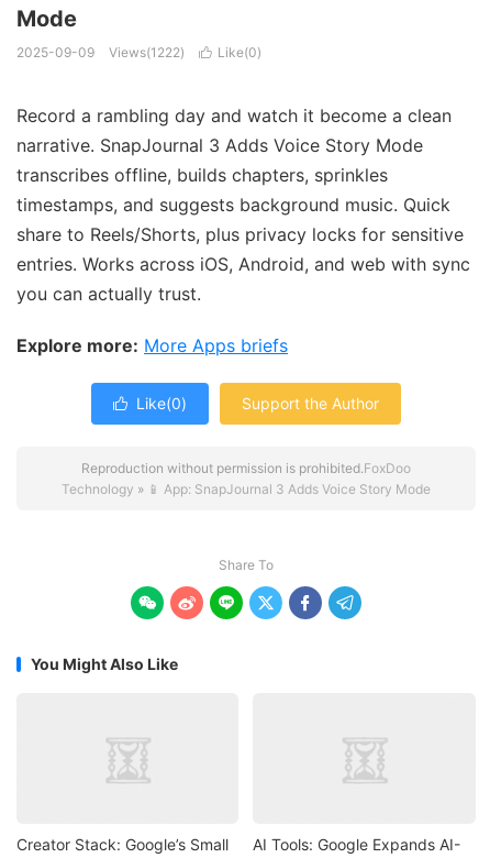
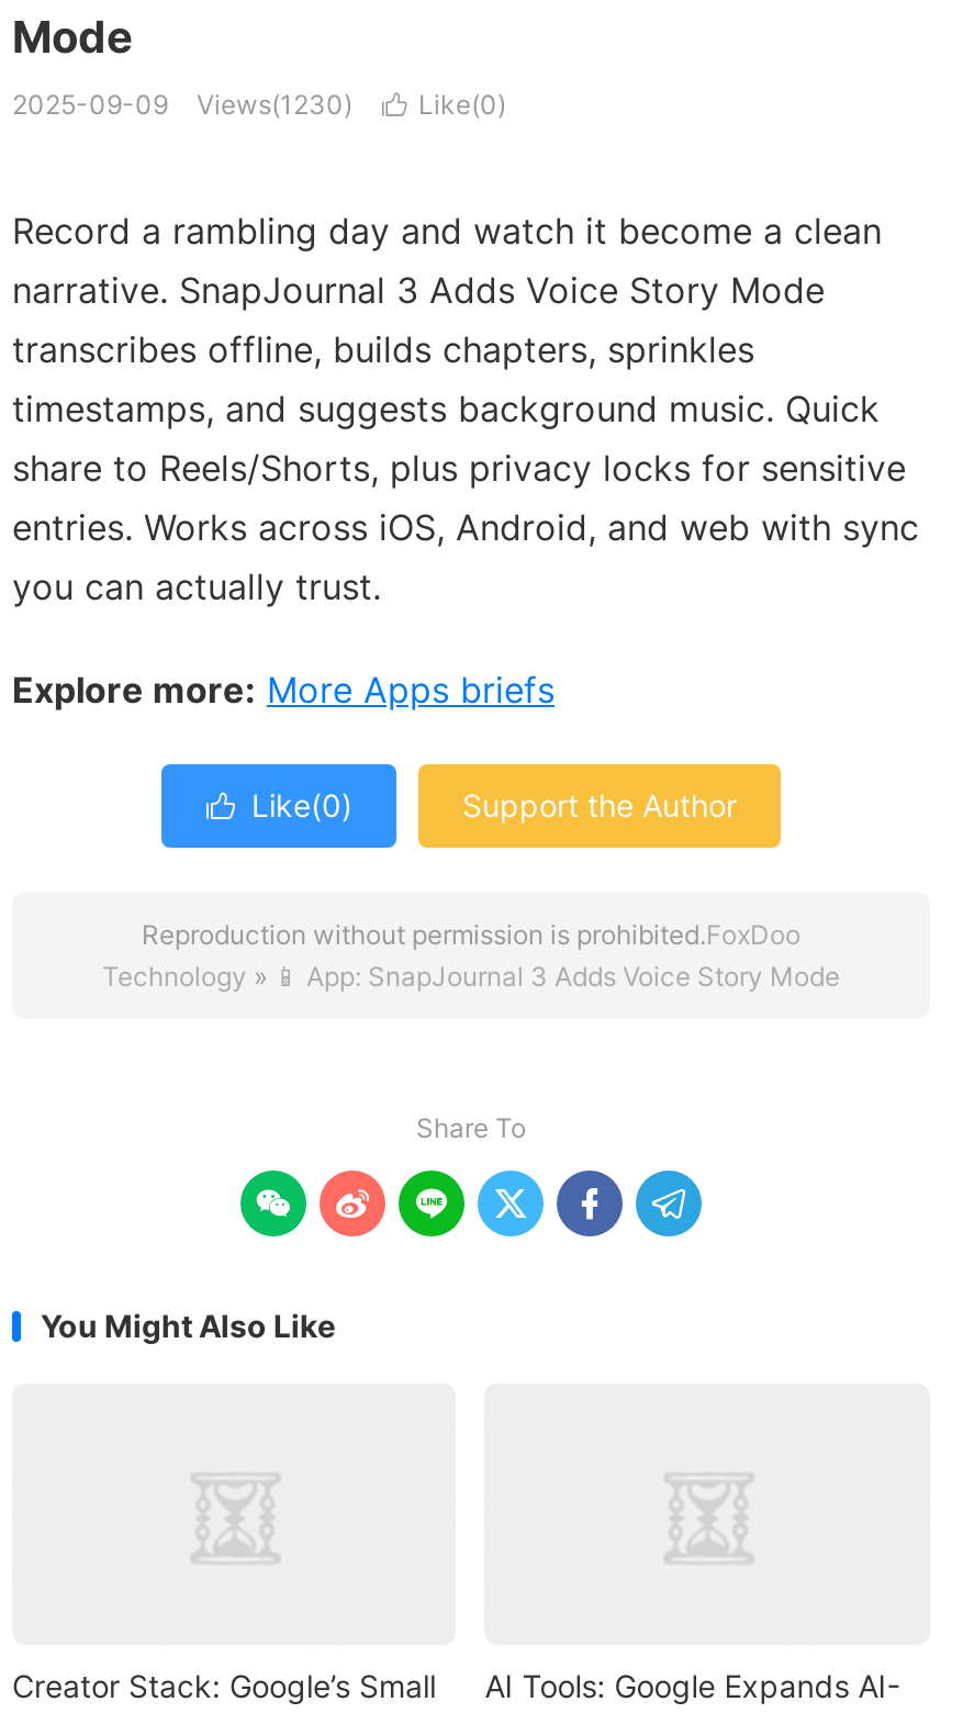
- Views(1222)
+ Views(1230)
